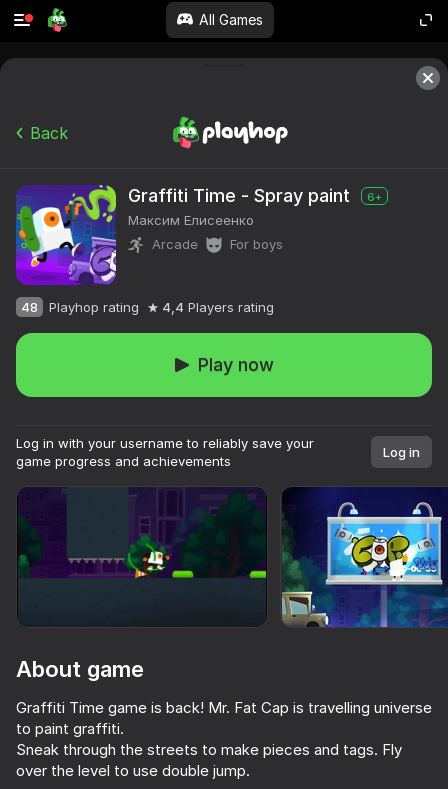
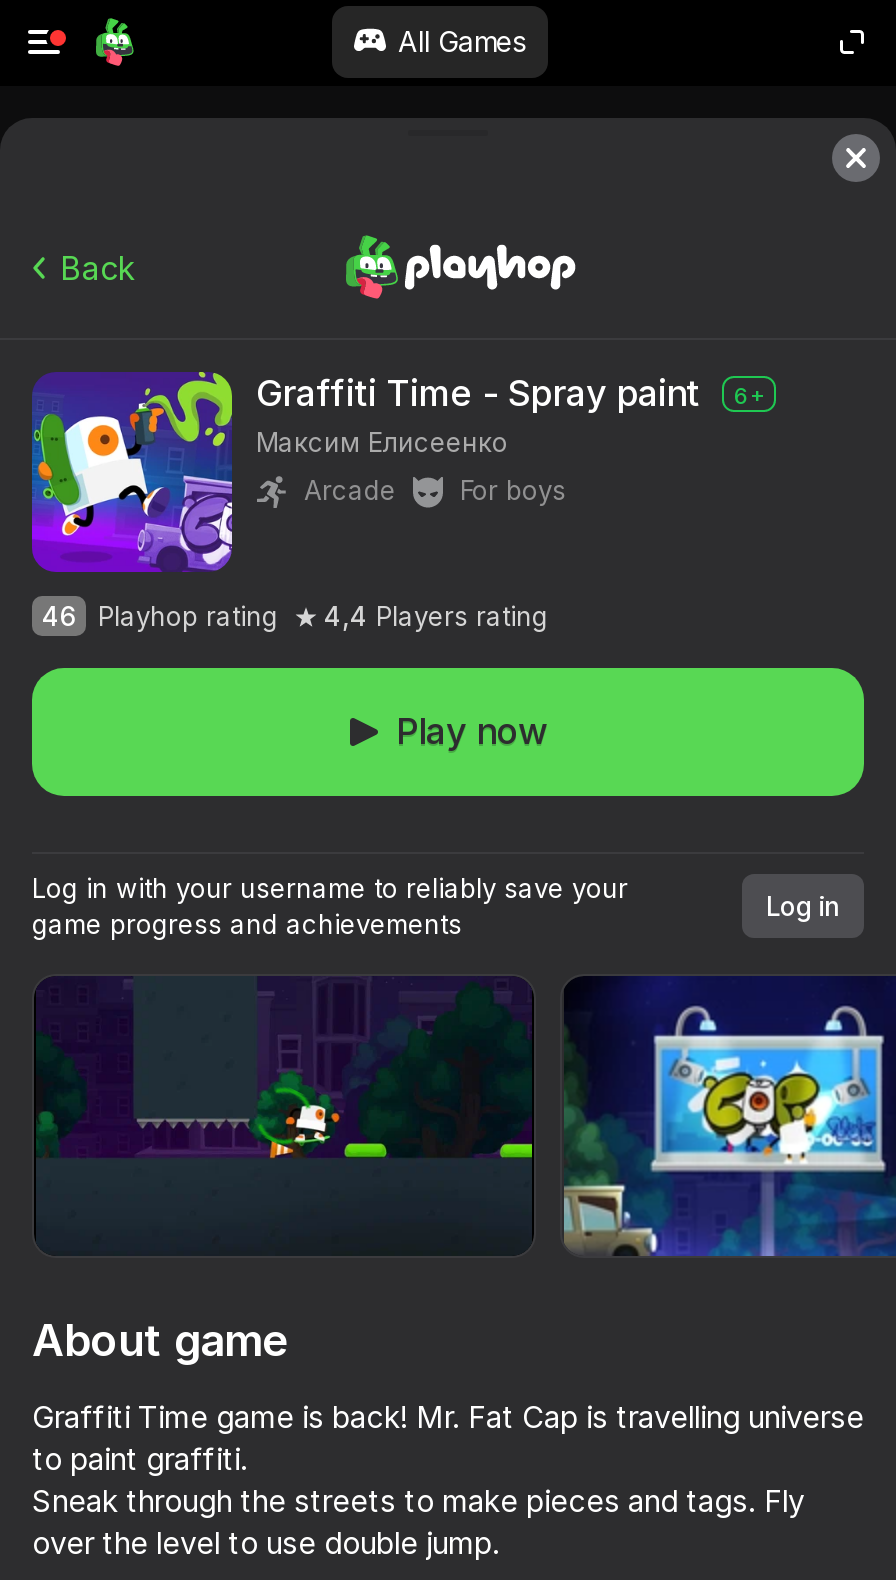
- 48 Playhop rating 4,4 Players rating
+ 46 Playhop rating 4,4 Players rating
